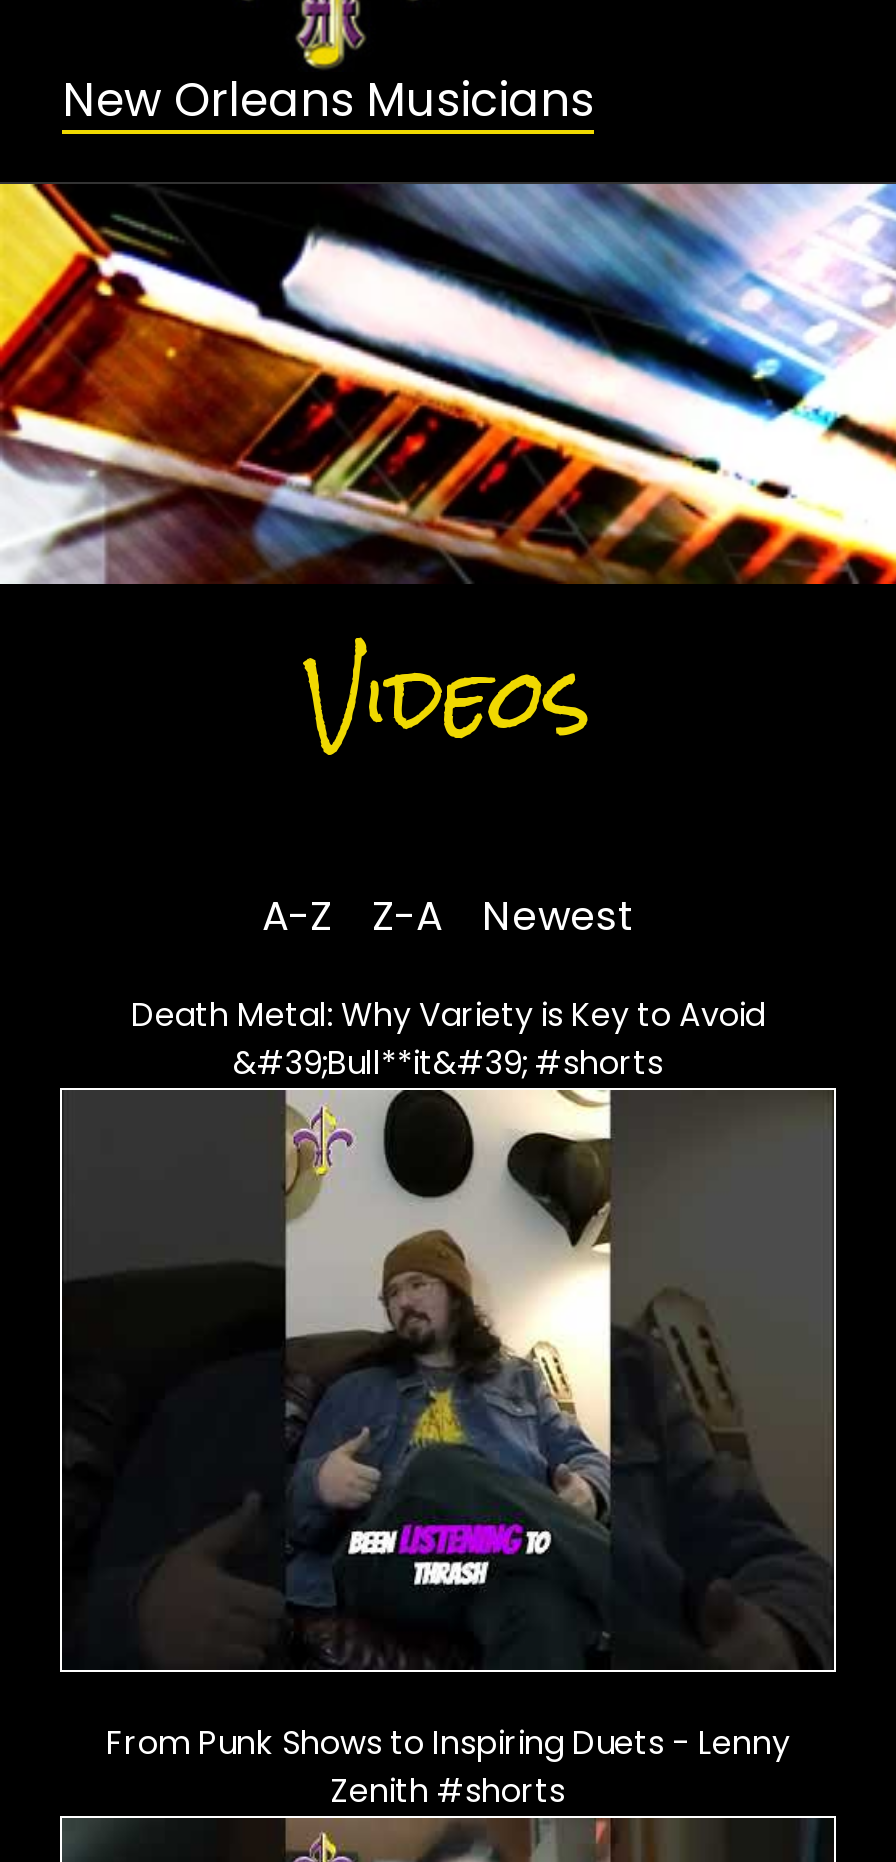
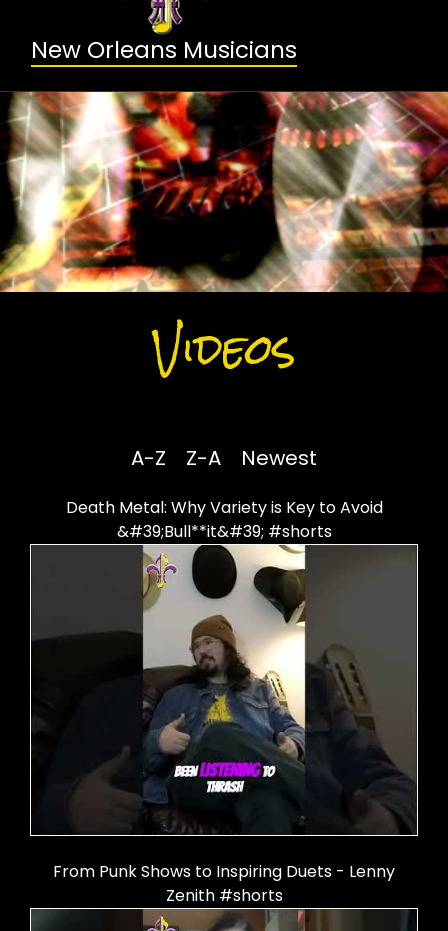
- [image]
+ [image]
